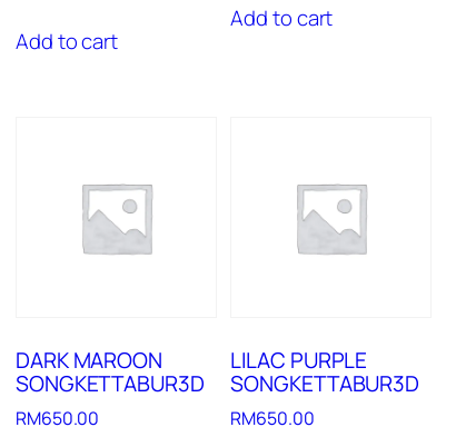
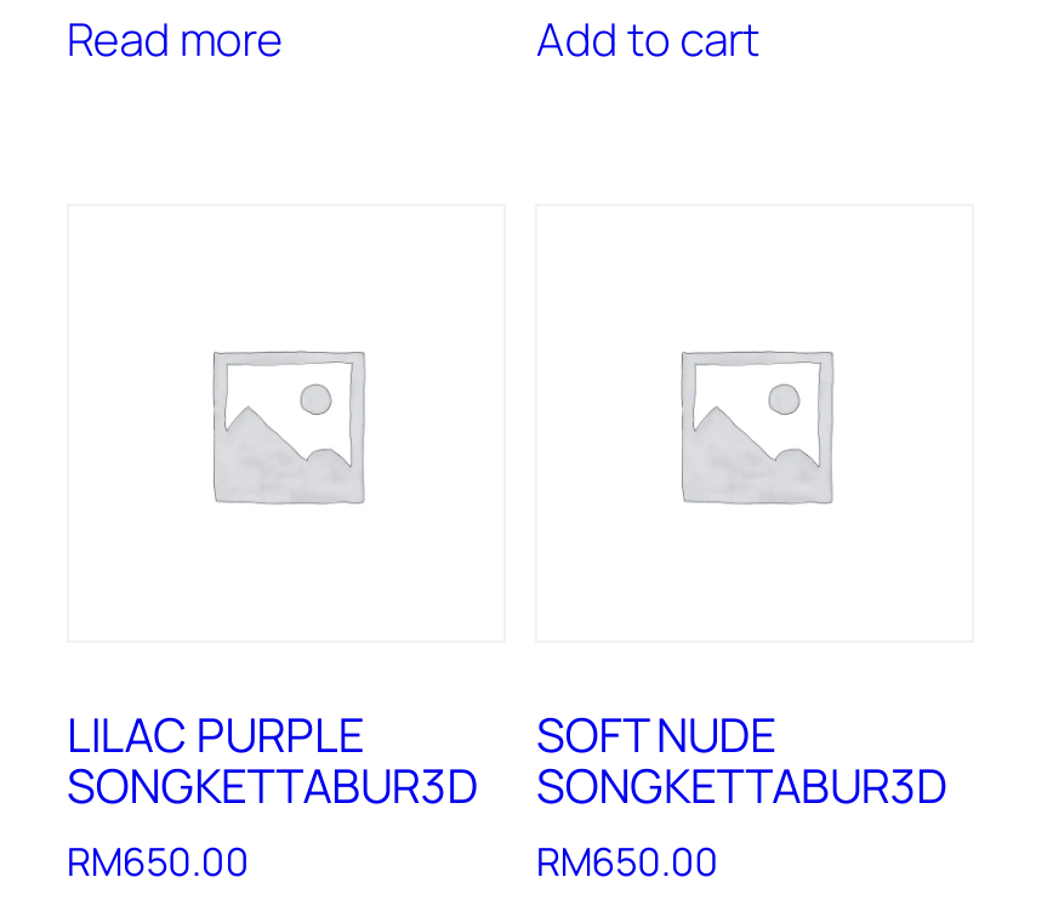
- Add to cart
+ Read more

+ SOFT NUDE

- DARK MAROON

moved up: LILAC PURPLE
